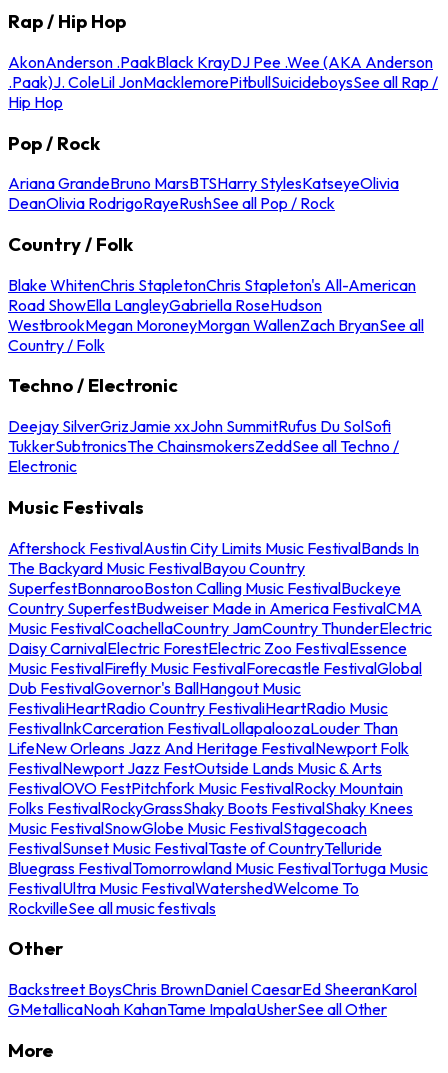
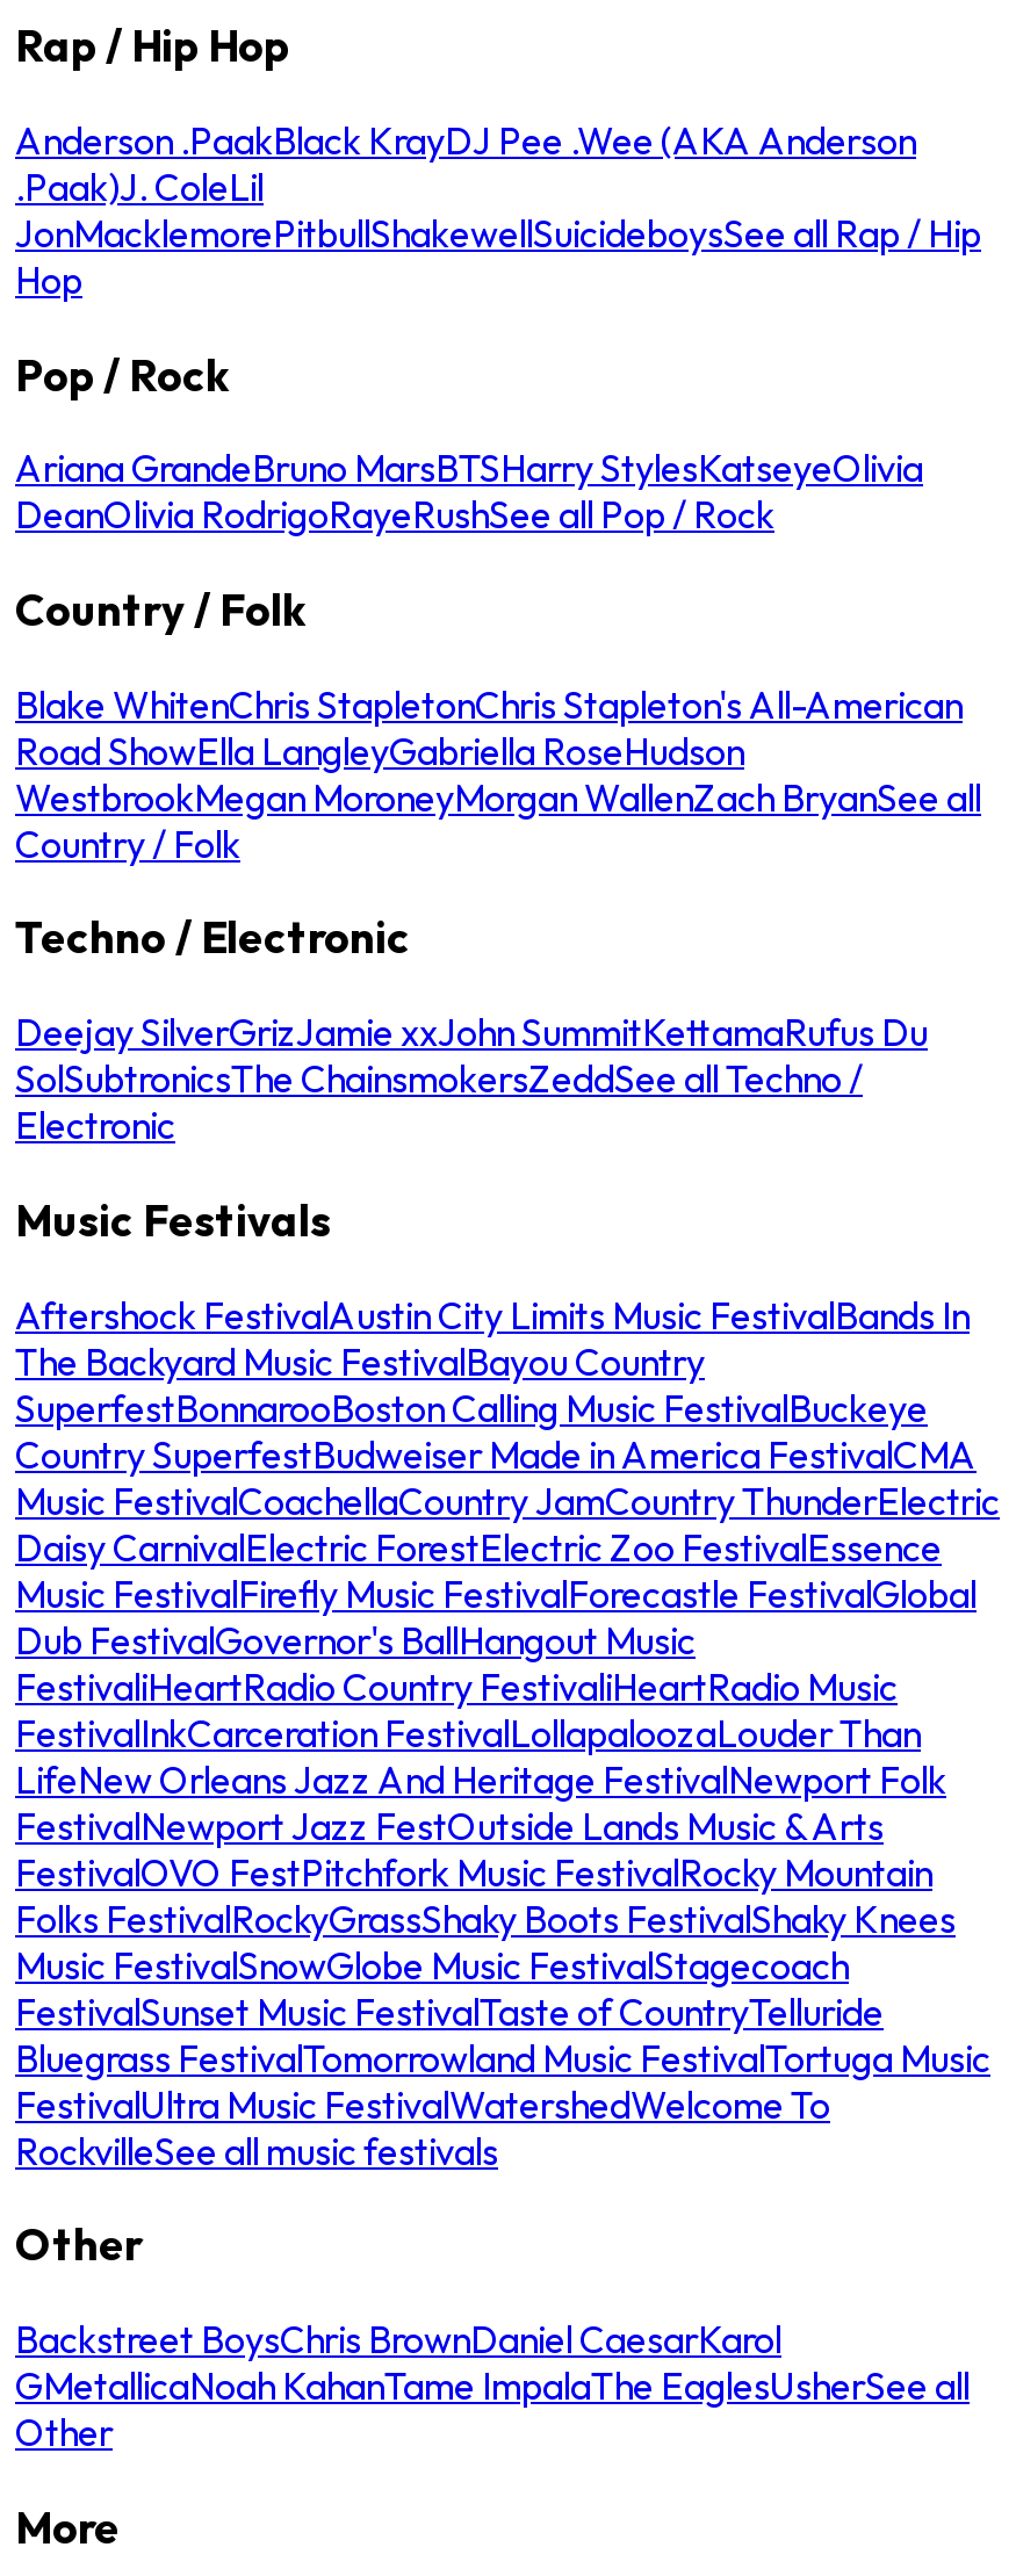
- AkonAnderson .PaakBlack KrayDJ Pee .Wee (AKA Anderson
- .Paak)J. ColeLil JonMacklemorePitbullSuicideboysSee all Rap /
- Hip Hop
+ Anderson .PaakBlack KrayDJ Pee .Wee (AKA Anderson
+ .Paak)J. ColeLil
+ JonMacklemorePitbullShakewellSuicideboysSee all Rap / Hip
+ Hop

- Deejay SilverGrizJamie xxJohn SummitRufus Du SolSofi
- TukkerSubtronicsThe ChainsmokersZeddSee all Techno /
+ Deejay SilverGrizJamie xxJohn SummitKettamaRufus Du
+ SolSubtronicsThe ChainsmokersZeddSee all Techno /

- Backstreet BoysChris BrownDaniel CaesarEd SheeranKarol
- GMetallicaNoah KahanTame ImpalaUsherSee all Other
+ Backstreet BoysChris BrownDaniel CaesarKarol
+ GMetallicaNoah KahanTame ImpalaThe EaglesUsherSee all
+ Other
